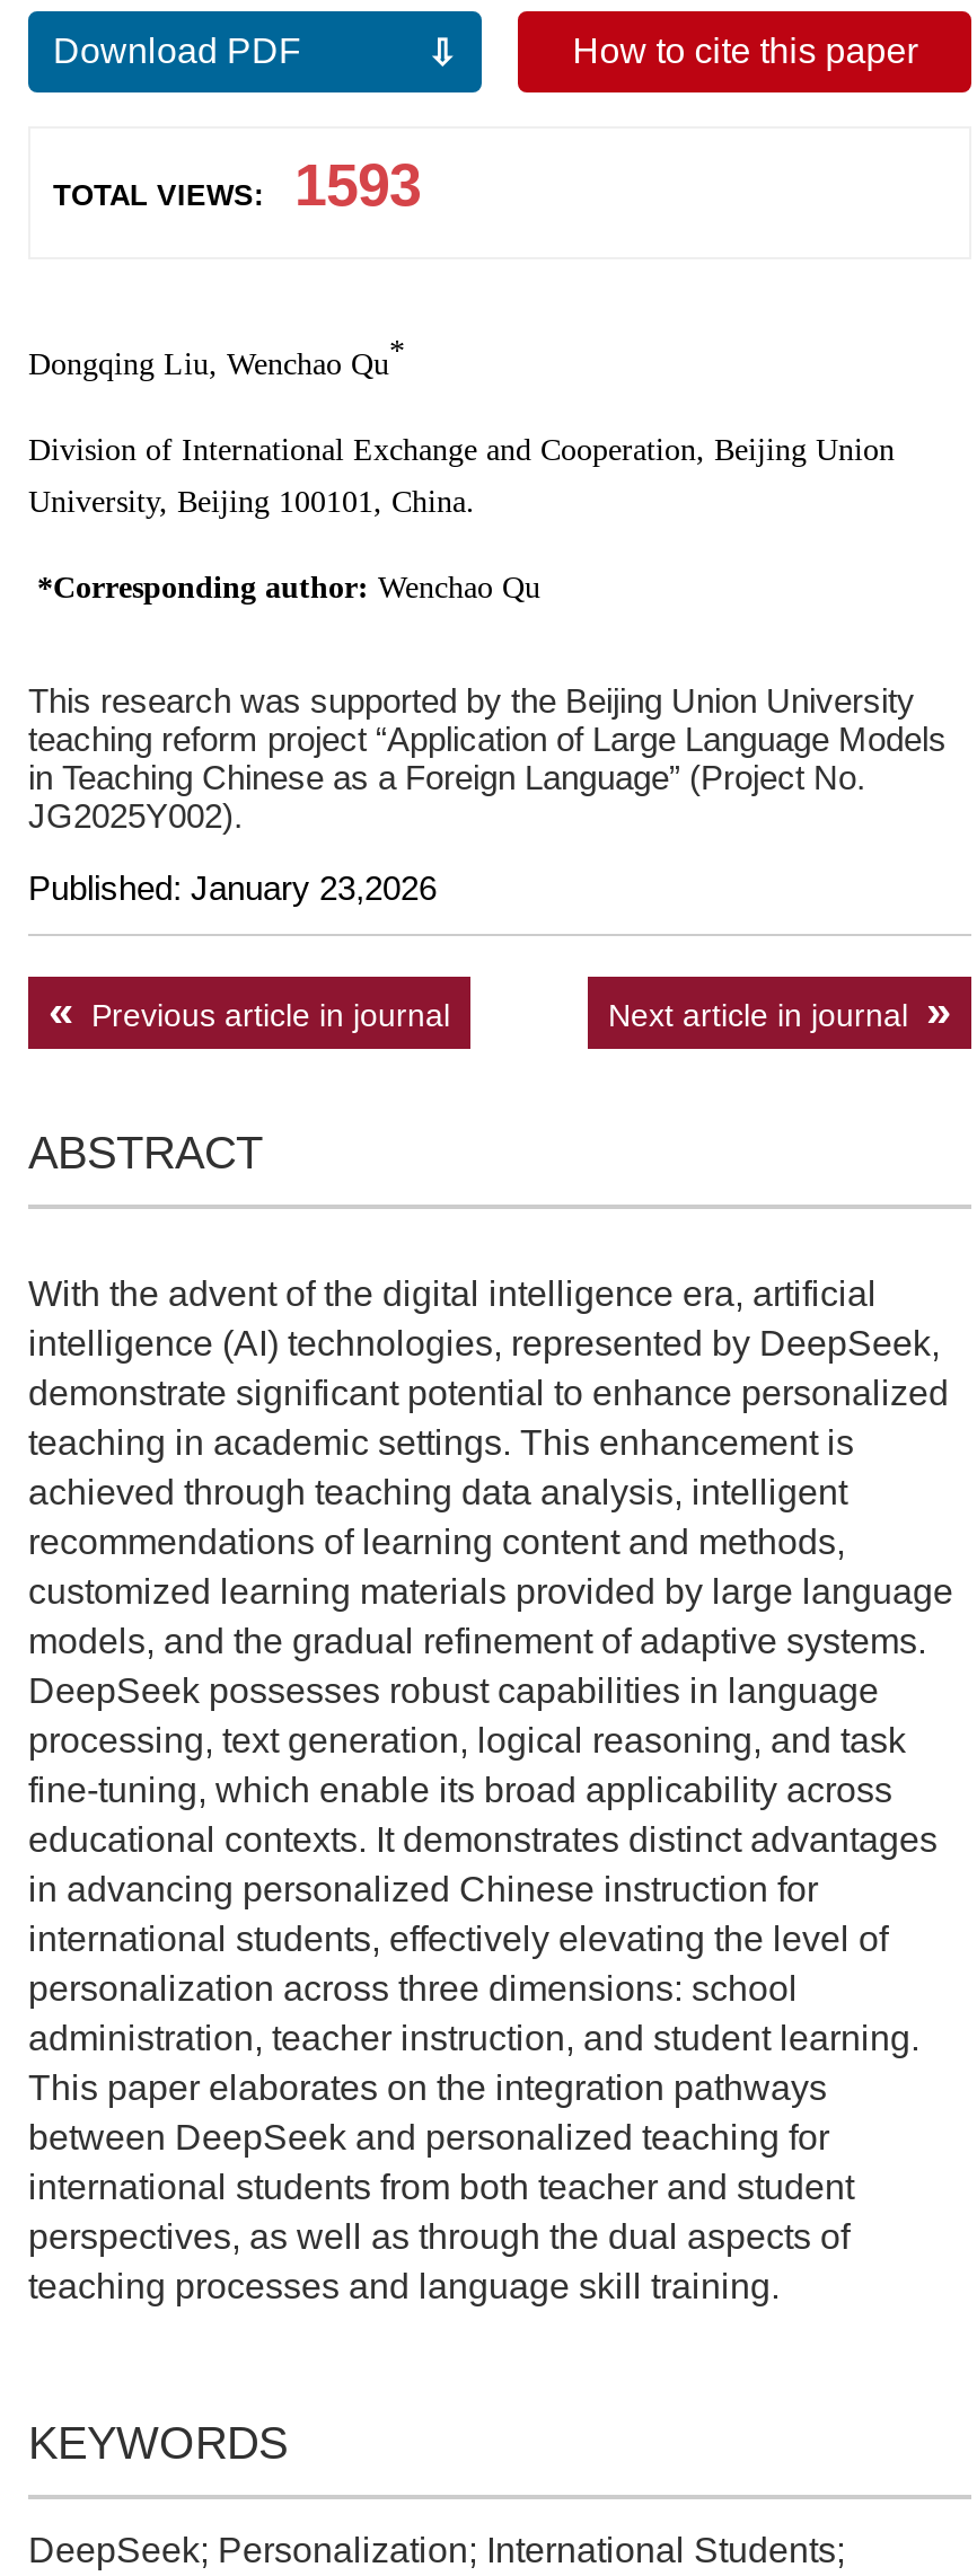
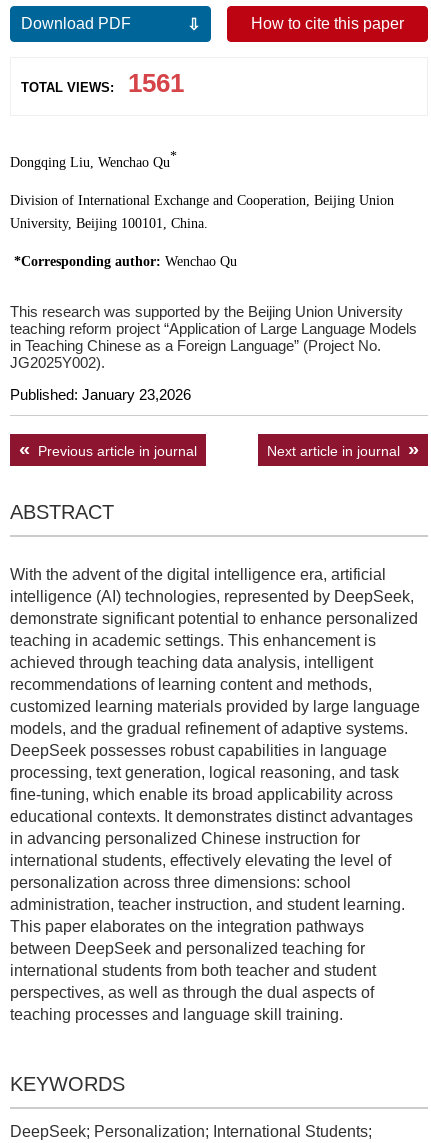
- TOTAL VIEWS: 1593
+ TOTAL VIEWS: 1561
